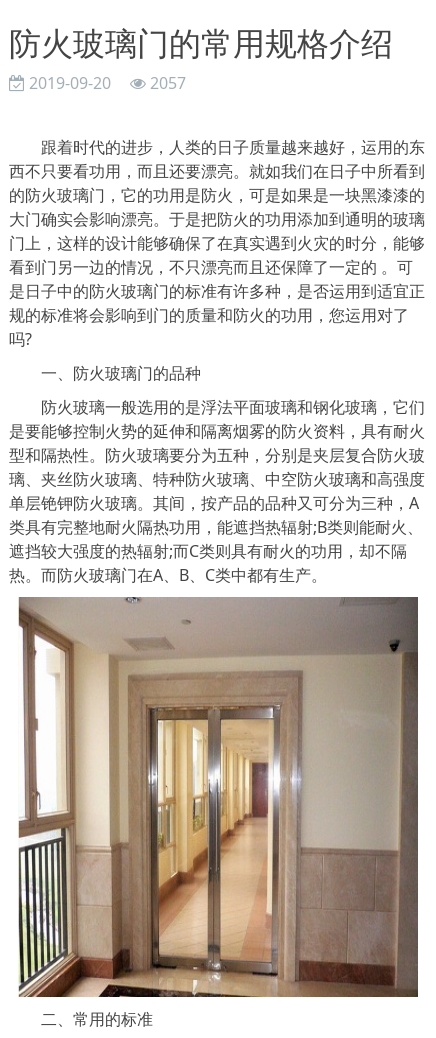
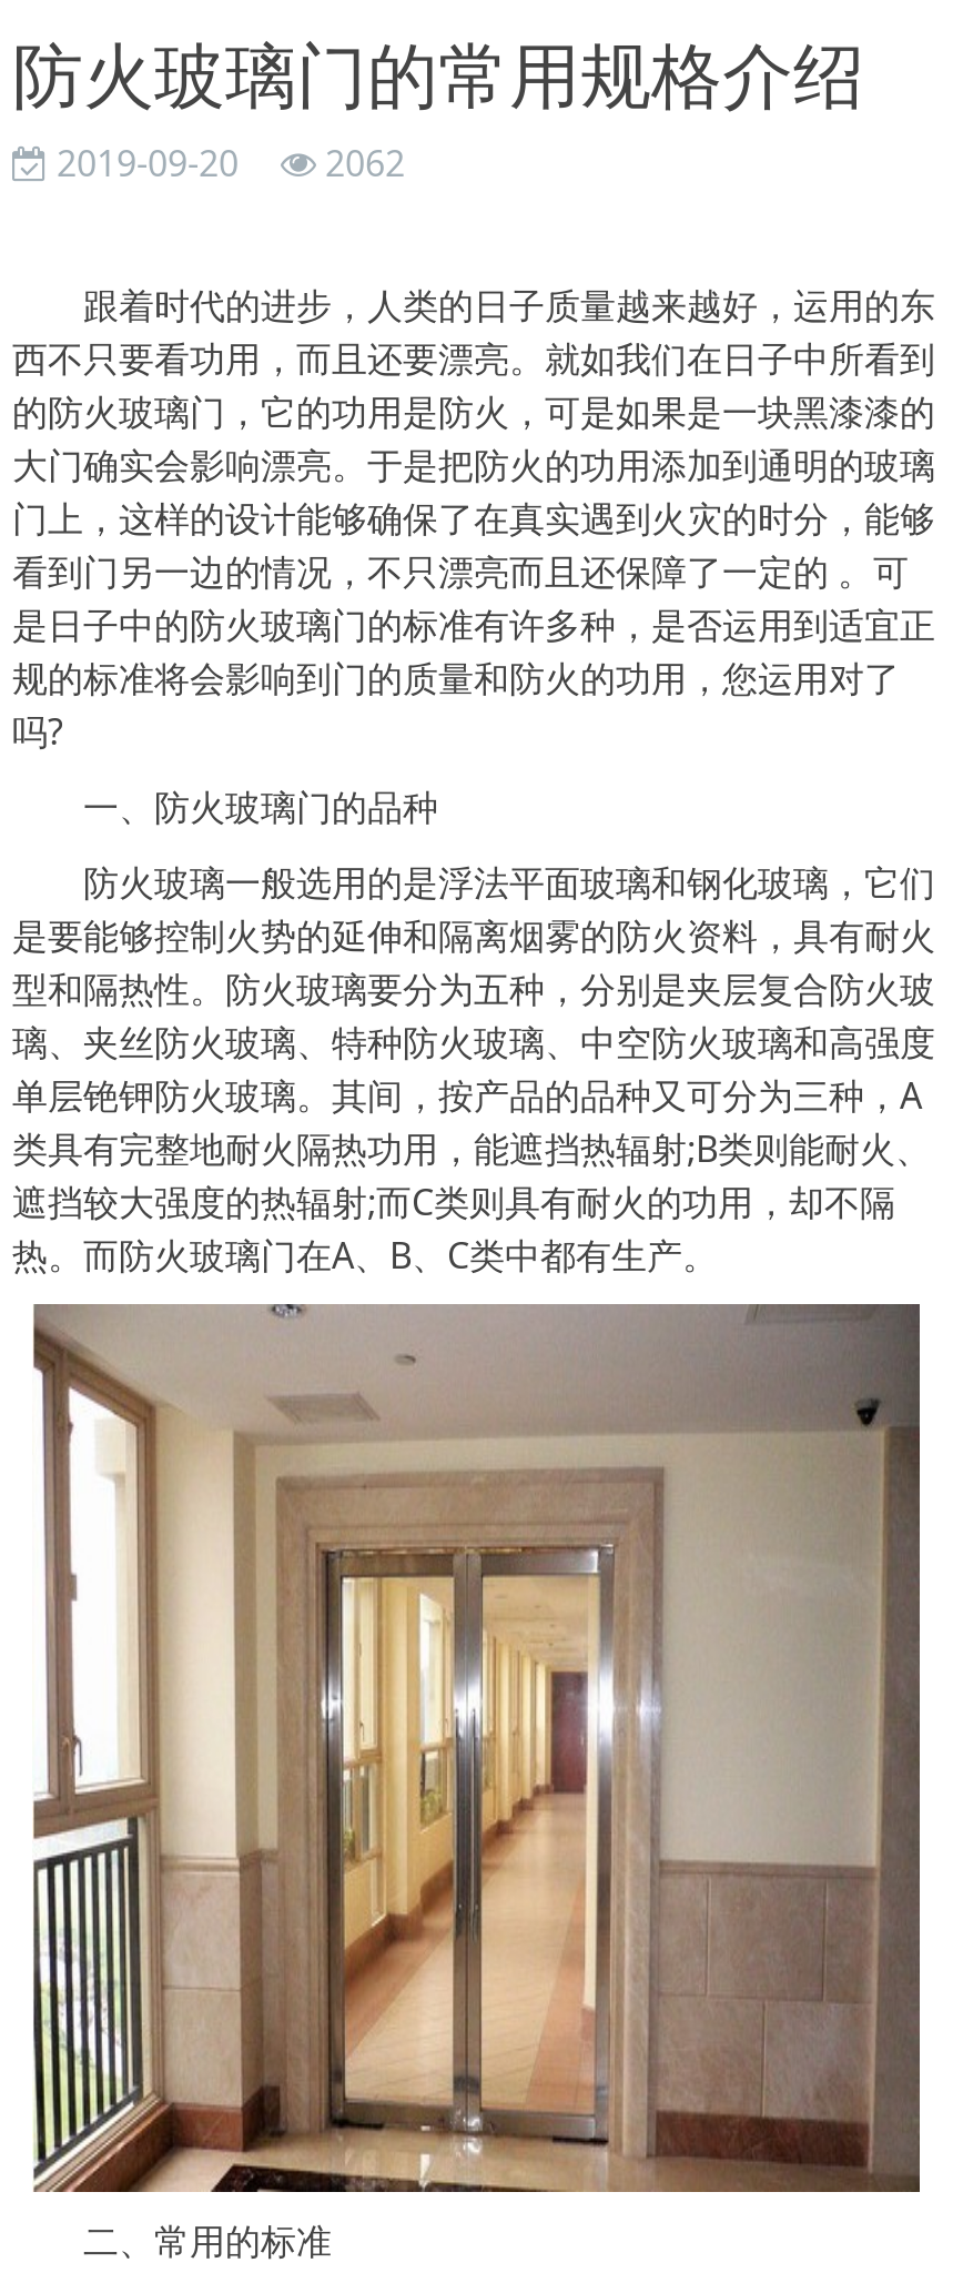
- 2019-09-20 2057
+ 2019-09-20 2062
